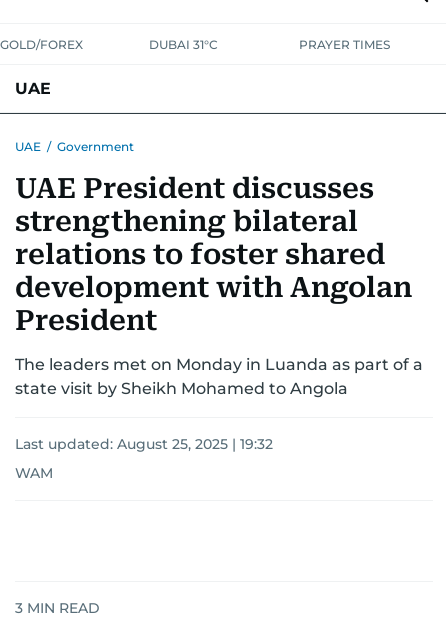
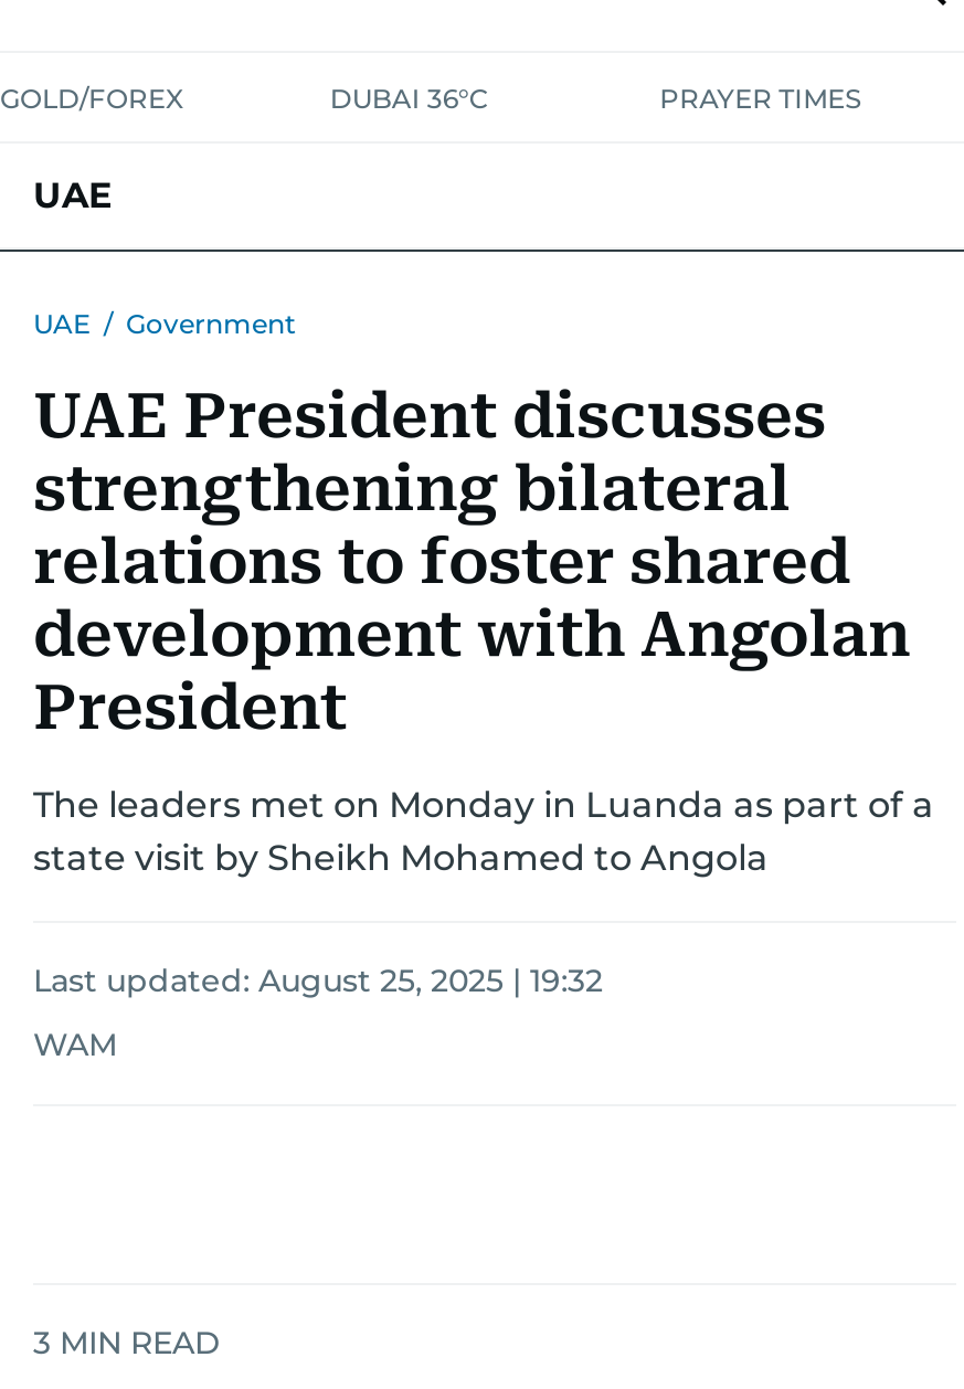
- DUBAI 31°C
+ DUBAI 36°C
